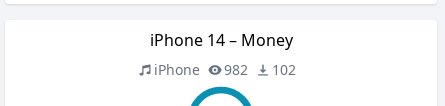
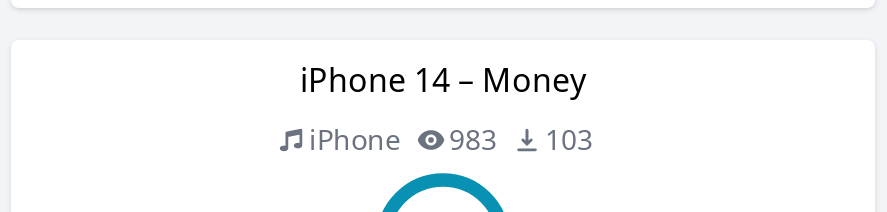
- 982
+ 983

- 102
+ 103
